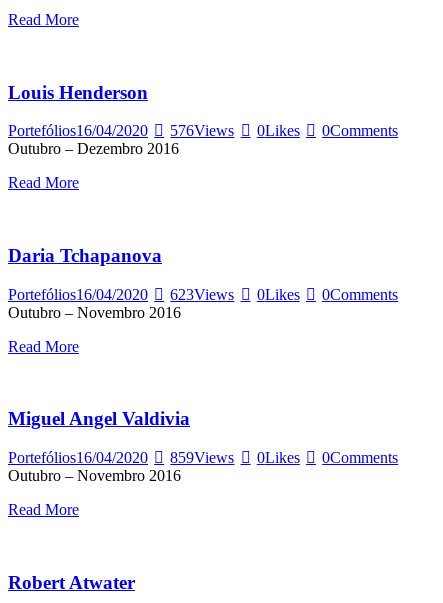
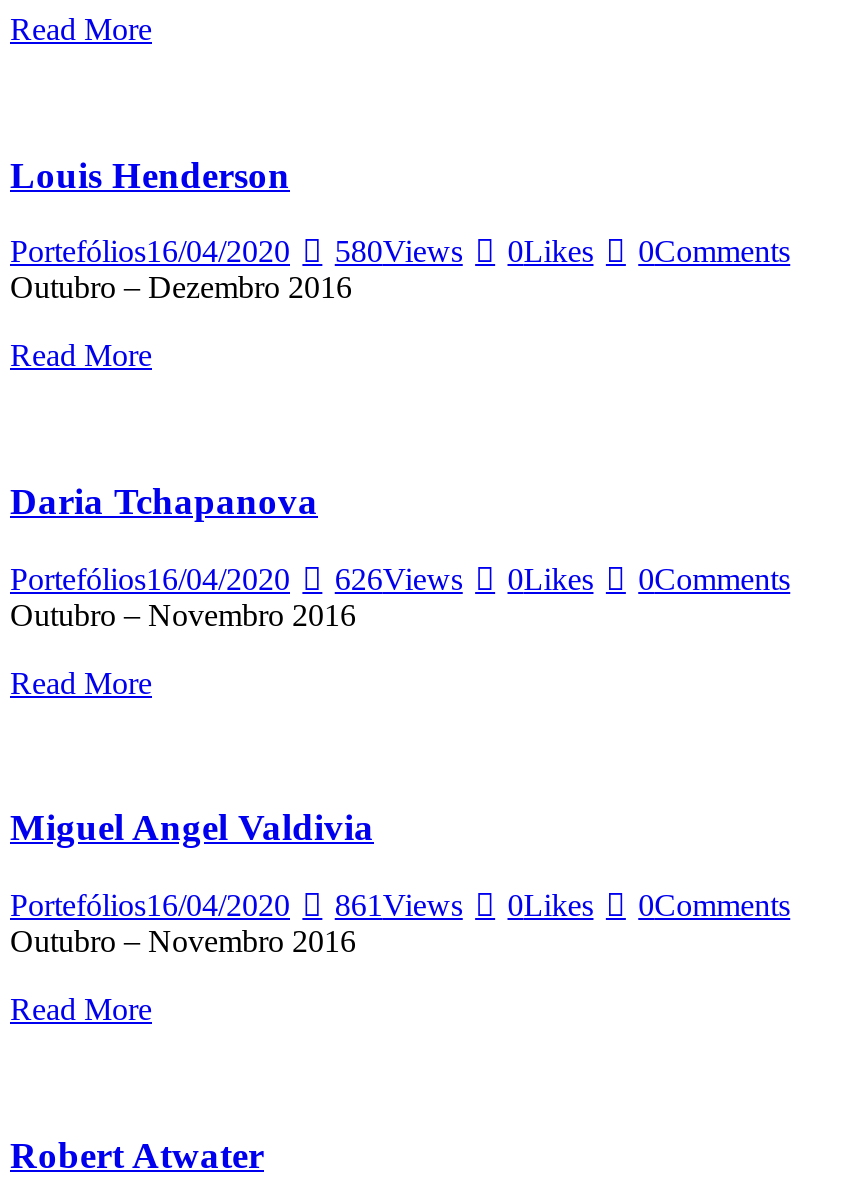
- Portefólios16/04/2020 576Views 0Likes 0Comments
+ Portefólios16/04/2020 580Views 0Likes 0Comments

- Portefólios16/04/2020 623Views 0Likes 0Comments
+ Portefólios16/04/2020 626Views 0Likes 0Comments

- Portefólios16/04/2020 859 Views 0Likes 0Comments
+ Portefólios16/04/2020 861 Views 0Likes 0Comments
